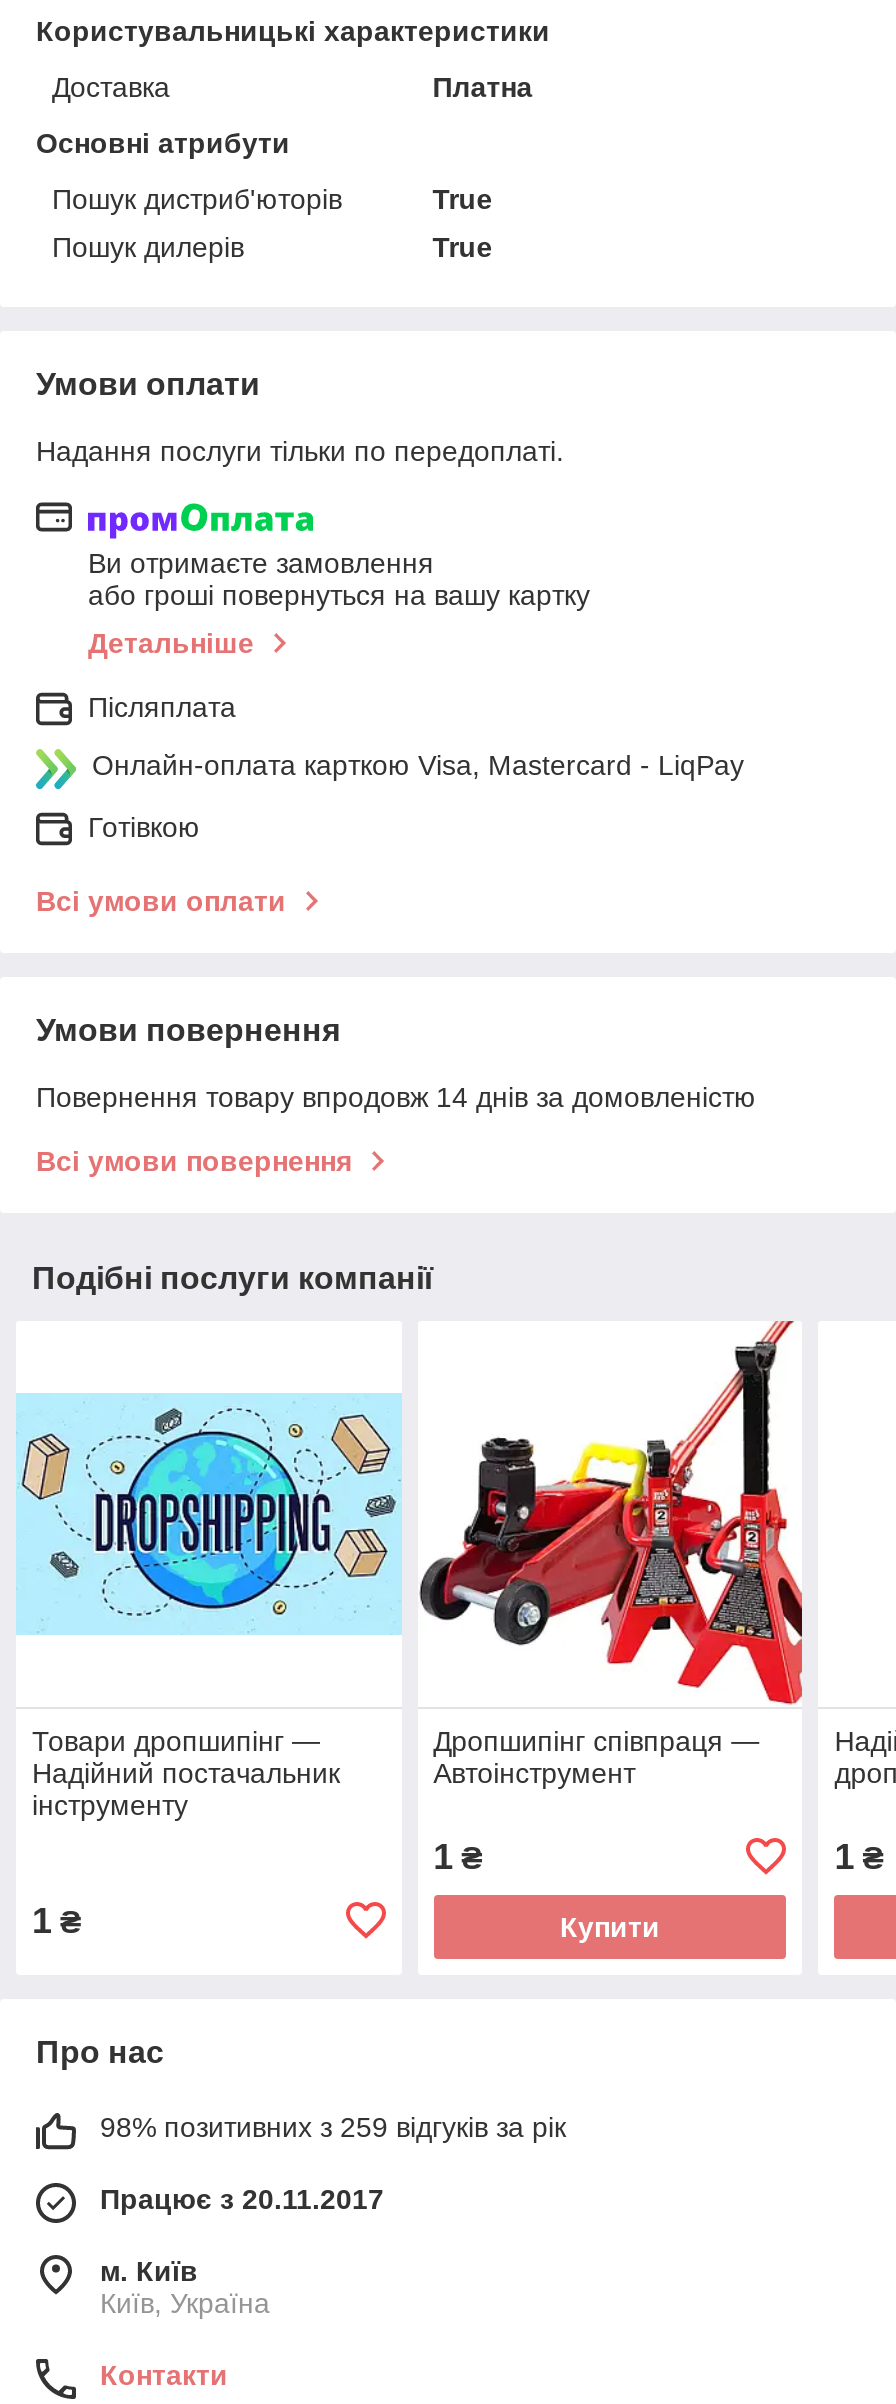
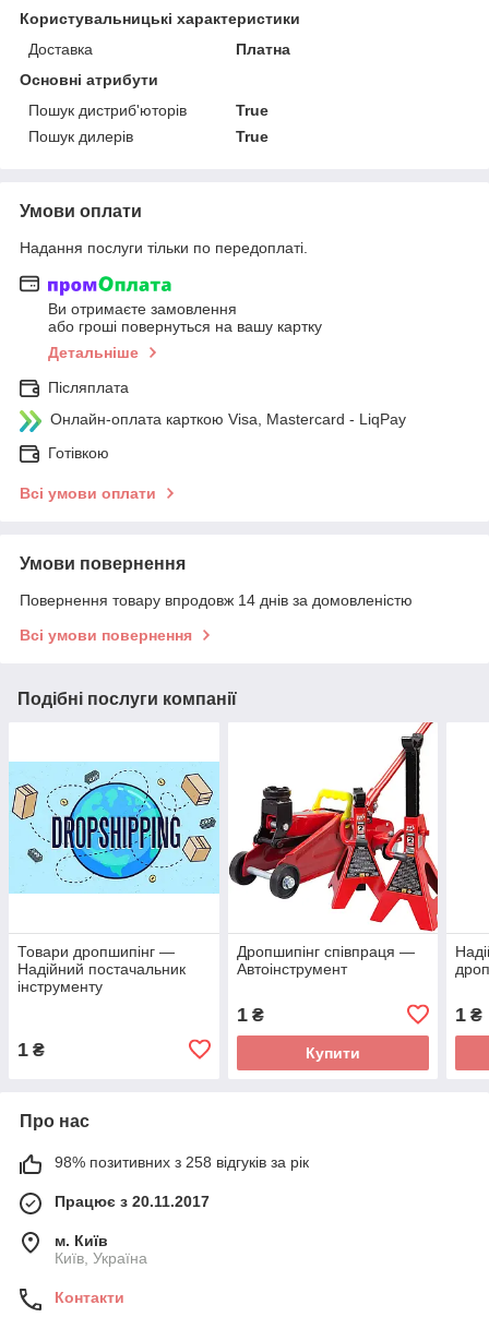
- 98% позитивних з 259 відгуків за рік
+ 98% позитивних з 258 відгуків за рік
